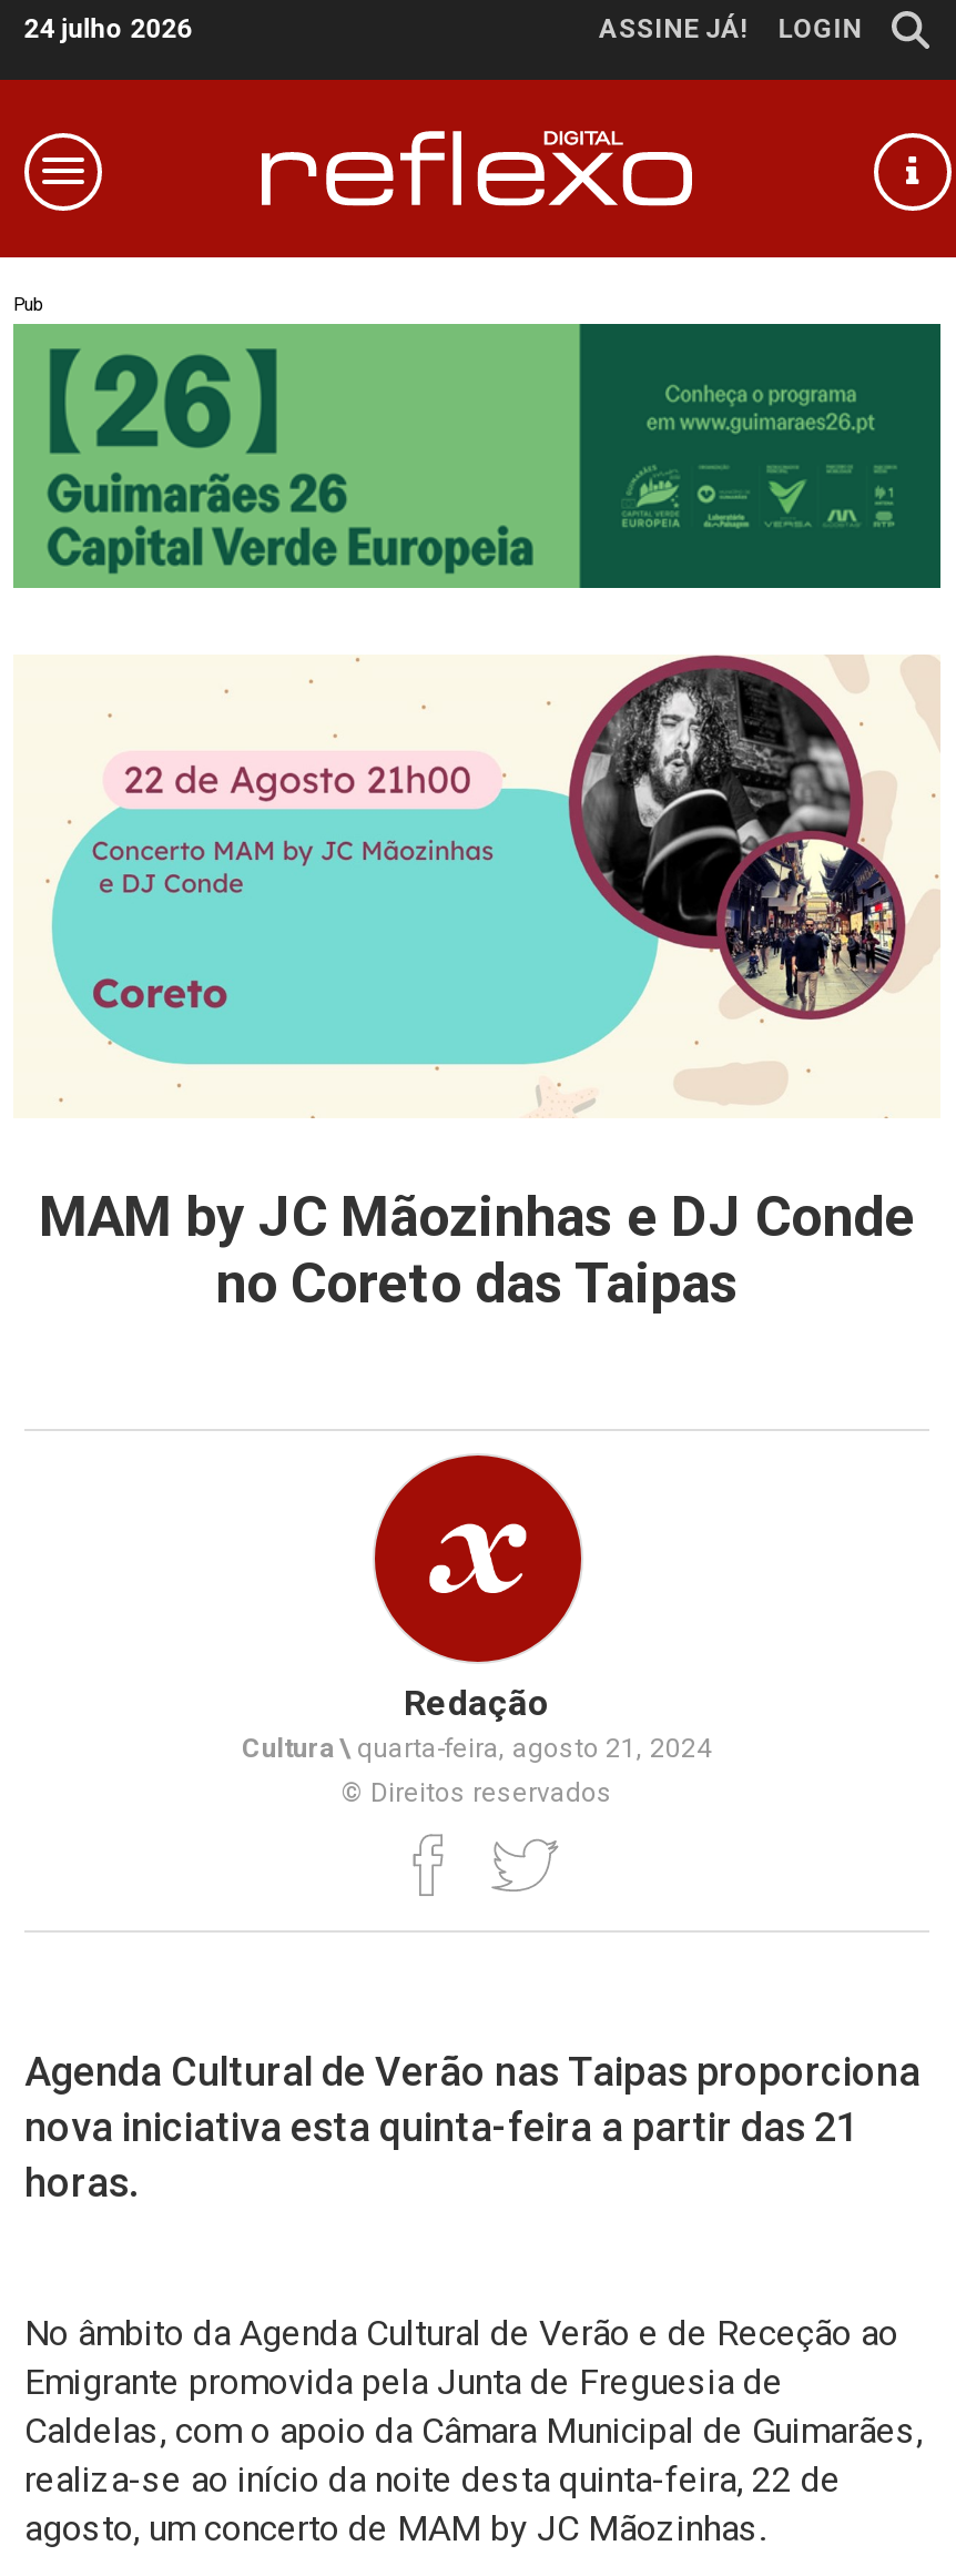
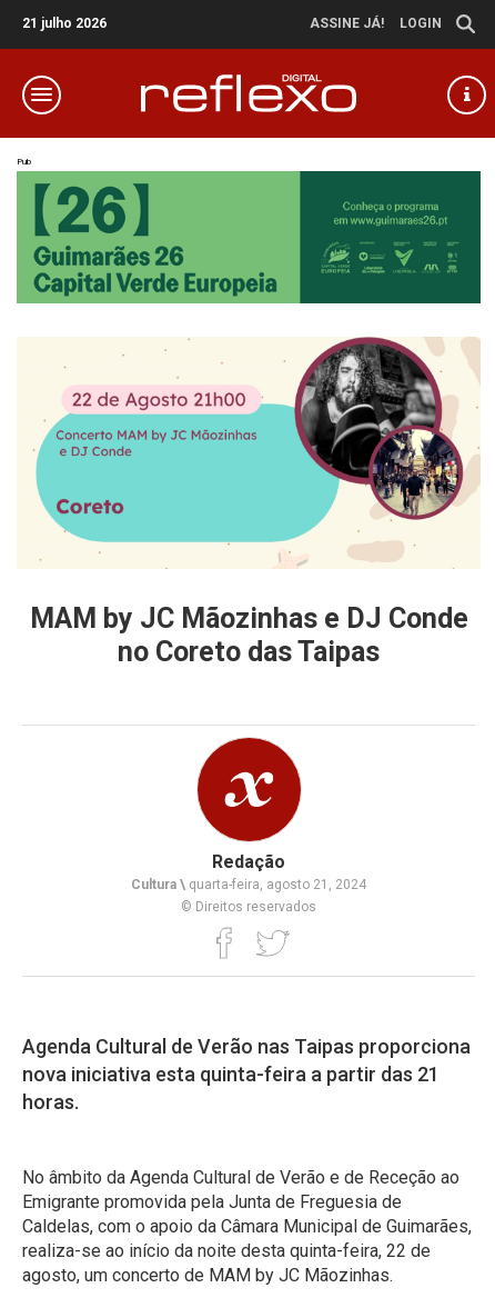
- 24 julho 2026
+ 21 julho 2026
